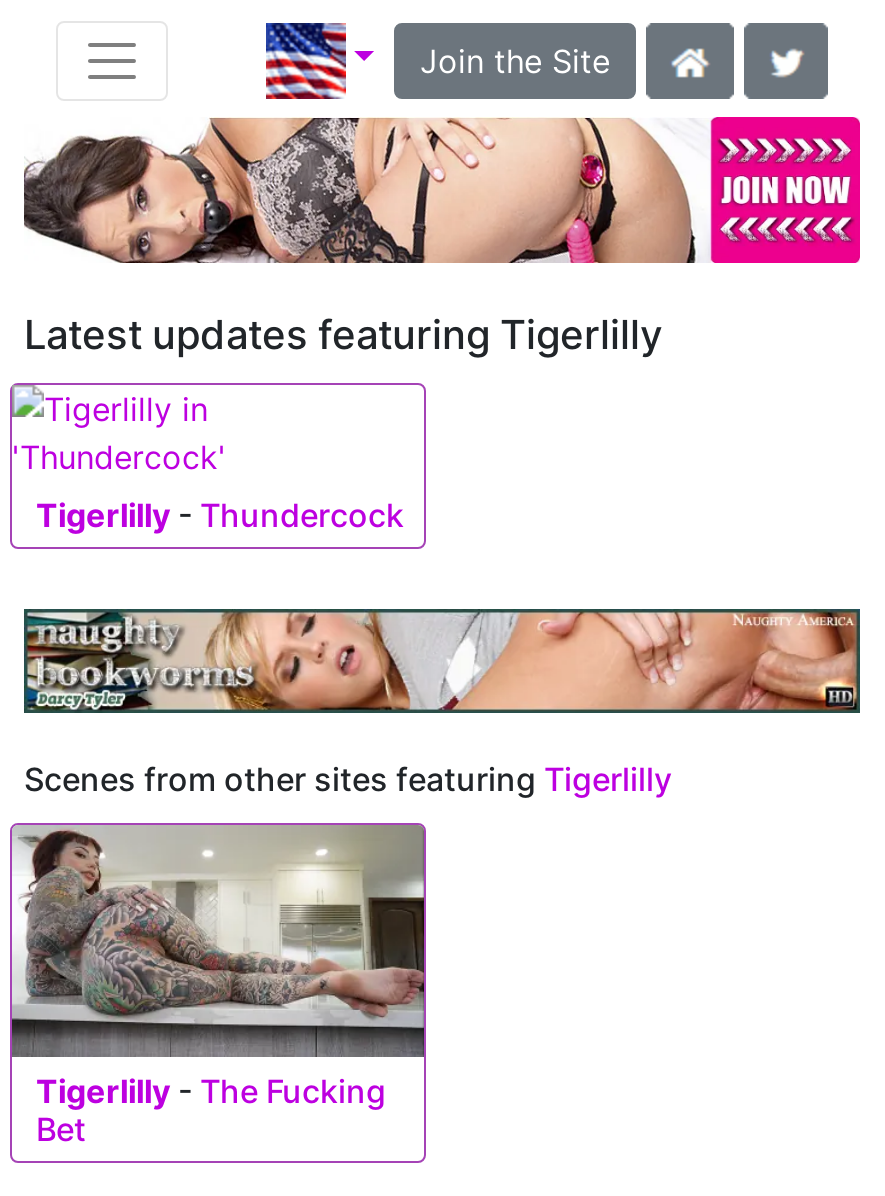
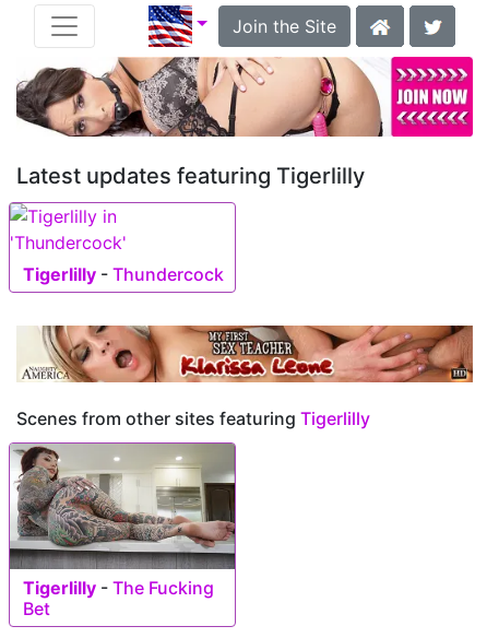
- [image]
+ [image]
